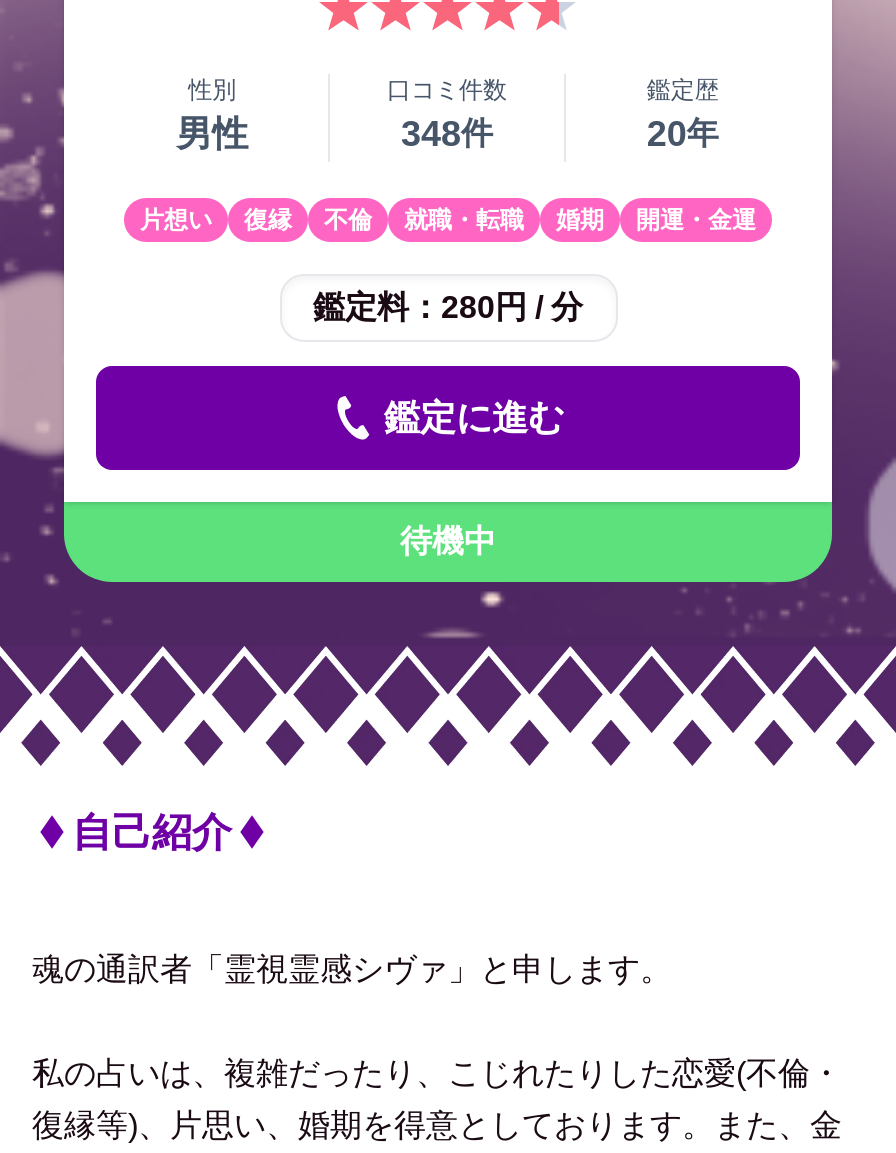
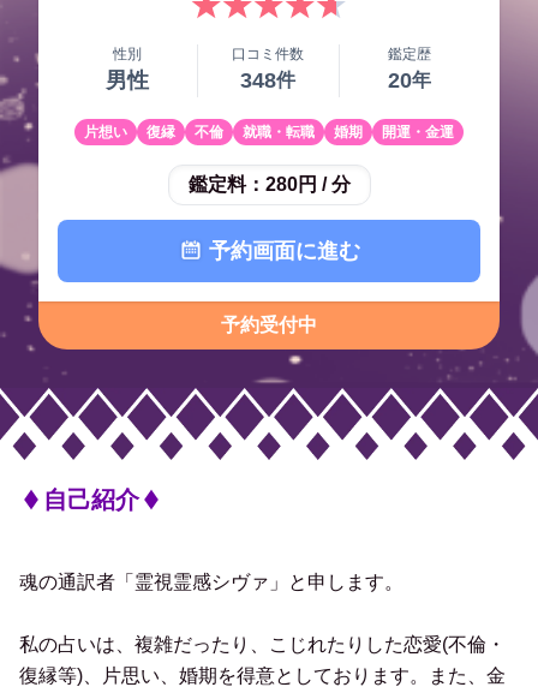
- 鑑定に進む
+ 予約画面に進む

- 待機中
+ 予約受付中
